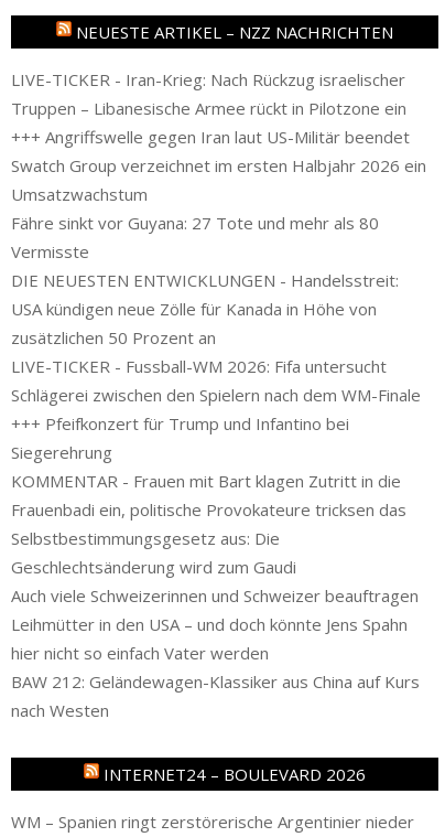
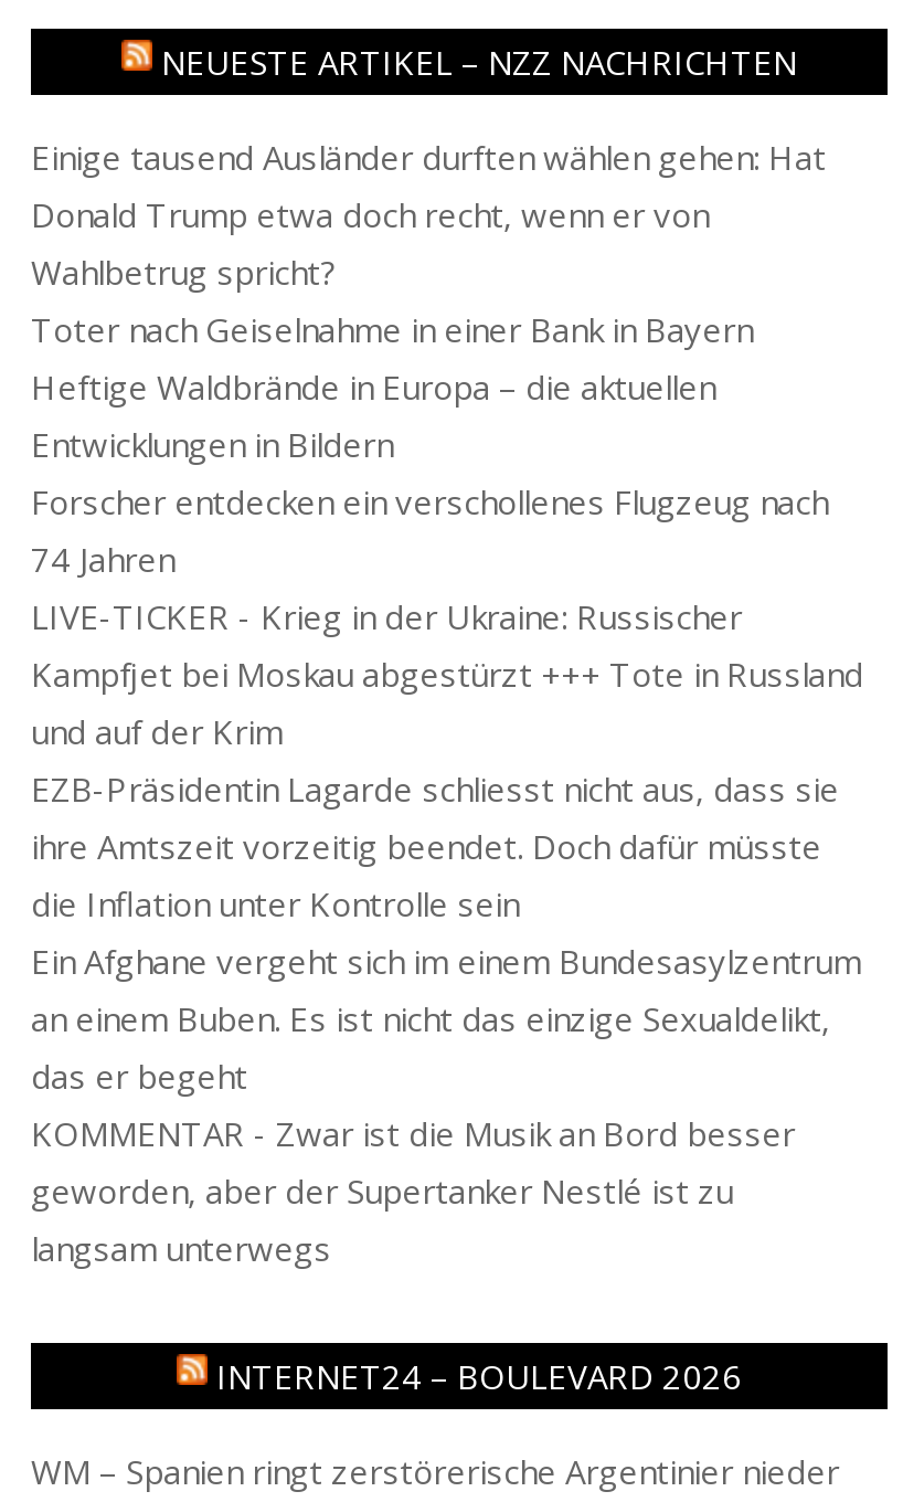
- LIVE-TICKER - Iran-Krieg: Nach Rückzug israelischer
- Truppen – Libanesische Armee rückt in Pilotzone ein
- +++ Angriffswelle gegen Iran laut US-Militär beendet
- Swatch Group verzeichnet im ersten Halbjahr 2026 ein
- Umsatzwachstum
- Fähre sinkt vor Guyana: 27 Tote und mehr als 80
- Vermisste
- DIE NEUESTEN ENTWICKLUNGEN - Handelsstreit:
- USA kündigen neue Zölle für Kanada in Höhe von
- zusätzlichen 50 Prozent an
- LIVE-TICKER - Fussball-WM 2026: Fifa untersucht
- Schlägerei zwischen den Spielern nach dem WM-Finale
- +++ Pfeifkonzert für Trump und Infantino bei
- Siegerehrung
- KOMMENTAR - Frauen mit Bart klagen Zutritt in die
- Frauenbadi ein, politische Provokateure tricksen das
- Selbstbestimmungsgesetz aus: Die
- Geschlechtsänderung wird zum Gaudi
- Auch viele Schweizerinnen und Schweizer beauftragen
- Leihmütter in den USA – und doch könnte Jens Spahn
- hier nicht so einfach Vater werden
- BAW 212: Geländewagen-Klassiker aus China auf Kurs
- nach Westen
+ Einige tausend Ausländer durften wählen gehen: Hat
+ Donald Trump etwa doch recht, wenn er von
+ Wahlbetrug spricht?
+ Toter nach Geiselnahme in einer Bank in Bayern
+ Heftige Waldbrände in Europa – die aktuellen
+ Entwicklungen in Bildern
+ Forscher entdecken ein verschollenes Flugzeug nach
+ 74 Jahren
+ LIVE-TICKER - Krieg in der Ukraine: Russischer
+ Kampfjet bei Moskau abgestürzt +++ Tote in Russland
+ und auf der Krim
+ EZB-Präsidentin Lagarde schliesst nicht aus, dass sie
+ ihre Amtszeit vorzeitig beendet. Doch dafür müsste
+ die Inflation unter Kontrolle sein
+ Ein Afghane vergeht sich im einem Bundesasylzentrum
+ an einem Buben. Es ist nicht das einzige Sexualdelikt,
+ das er begeht
+ KOMMENTAR - Zwar ist die Musik an Bord besser
+ geworden, aber der Supertanker Nestlé ist zu
+ langsam unterwegs
